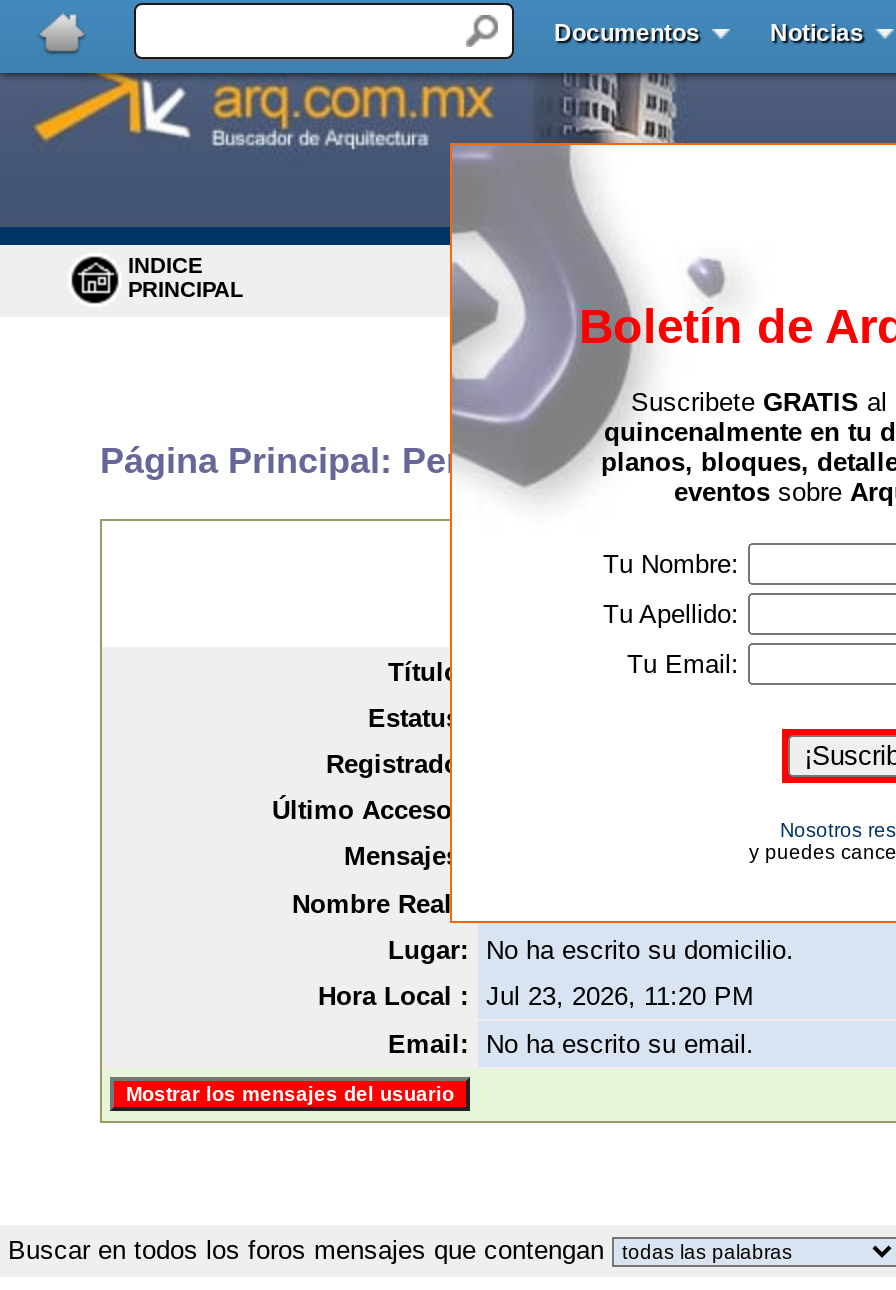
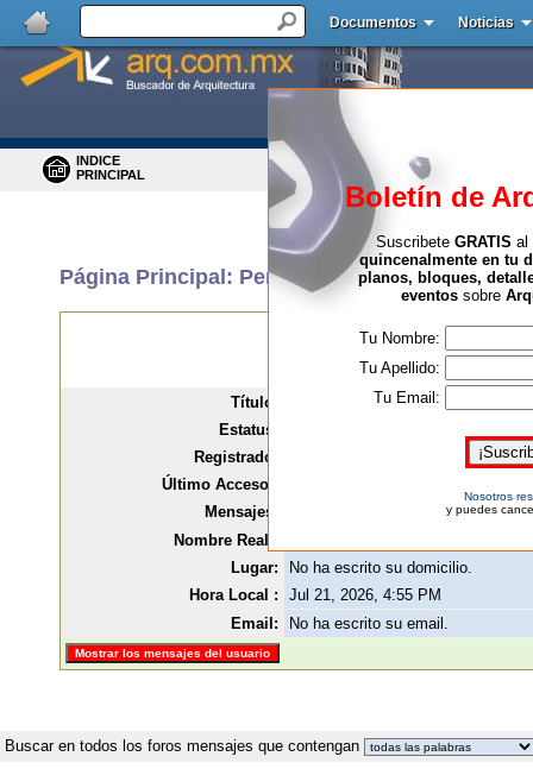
- Hora Local : Jul 23, 2026, 11:20 PM
+ Hora Local : Jul 21, 2026, 4:55 PM
